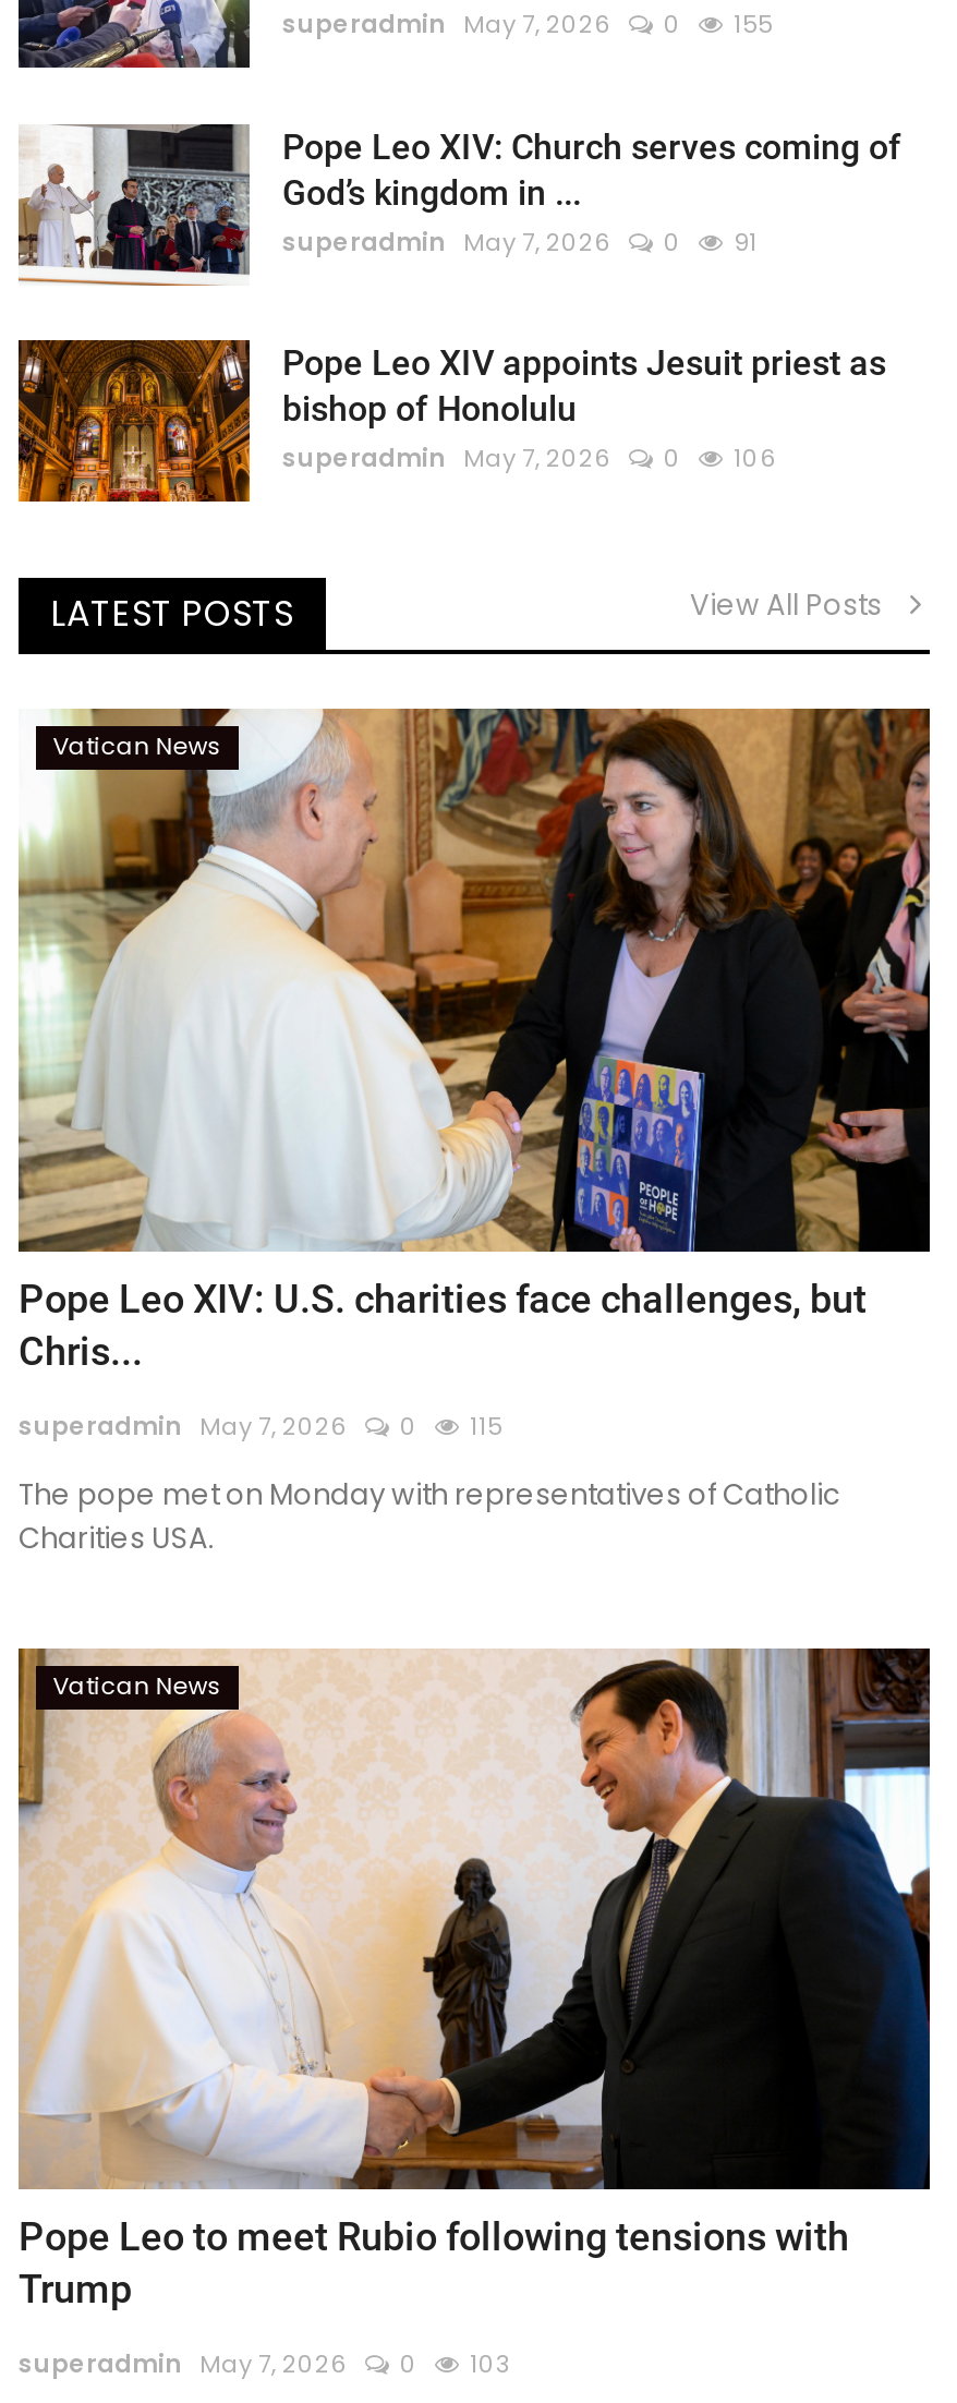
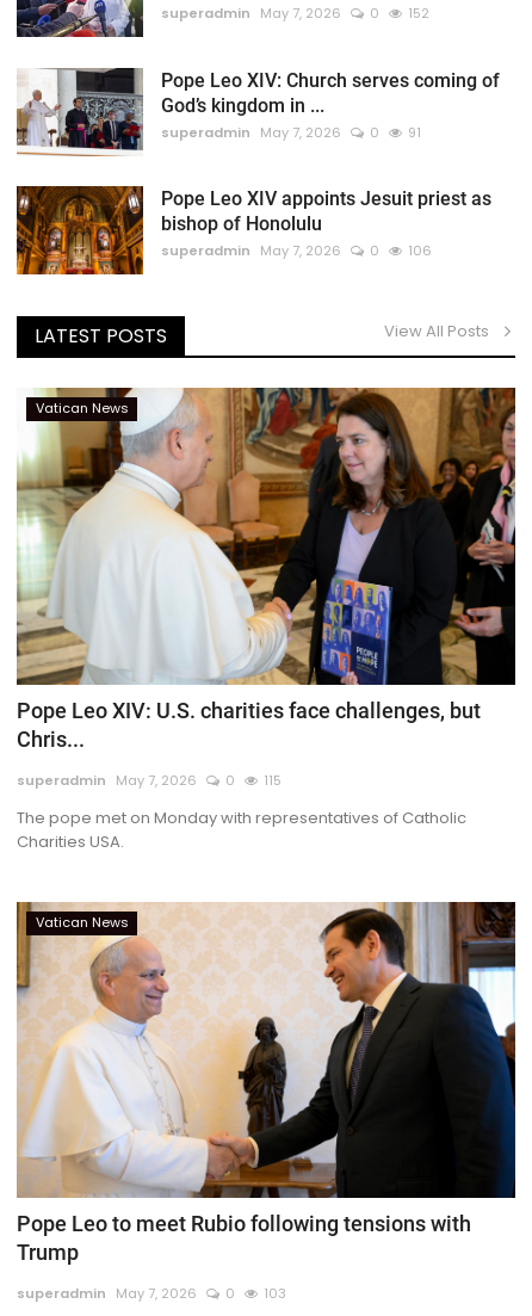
- superadmin May 7, 2026 0 155
+ superadmin May 7, 2026 0 152
